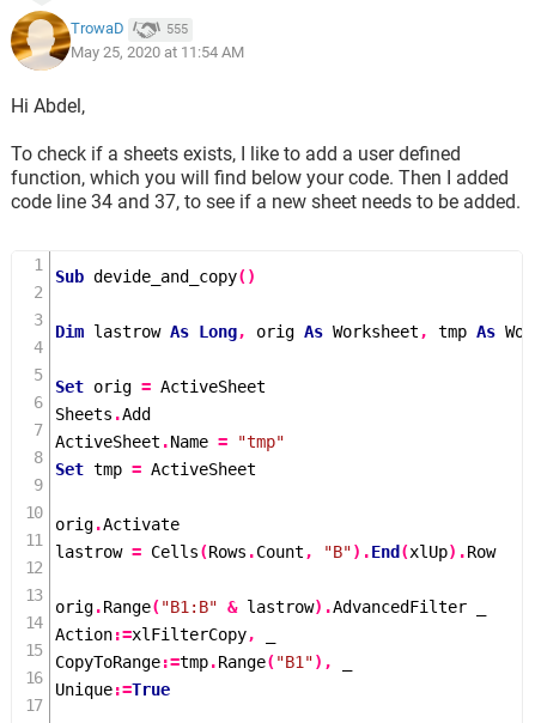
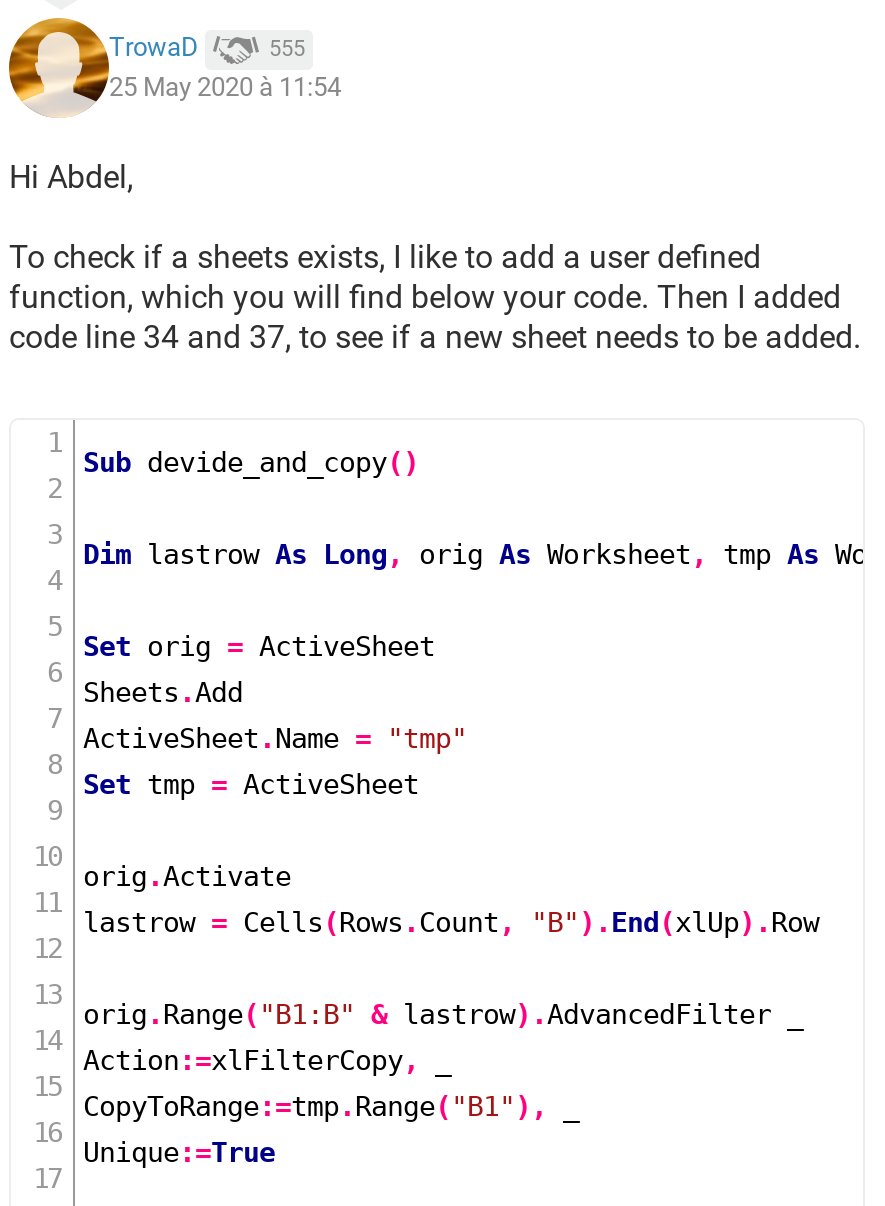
- May 25, 2020 at 11:54 AM
+ 25 May 2020 à 11:54
